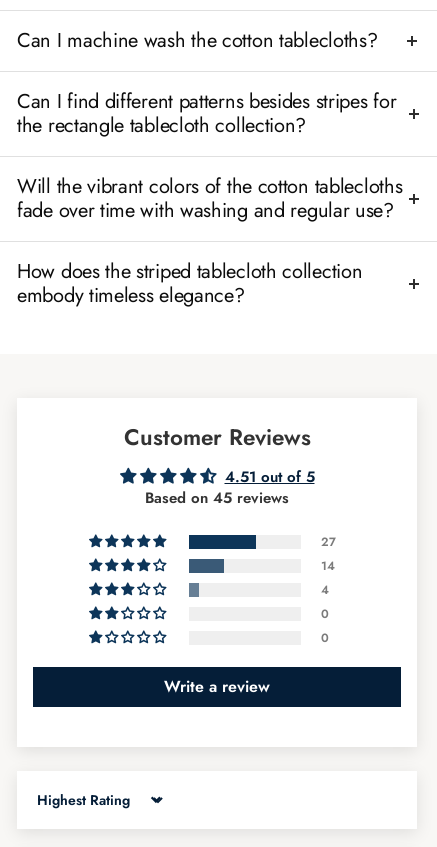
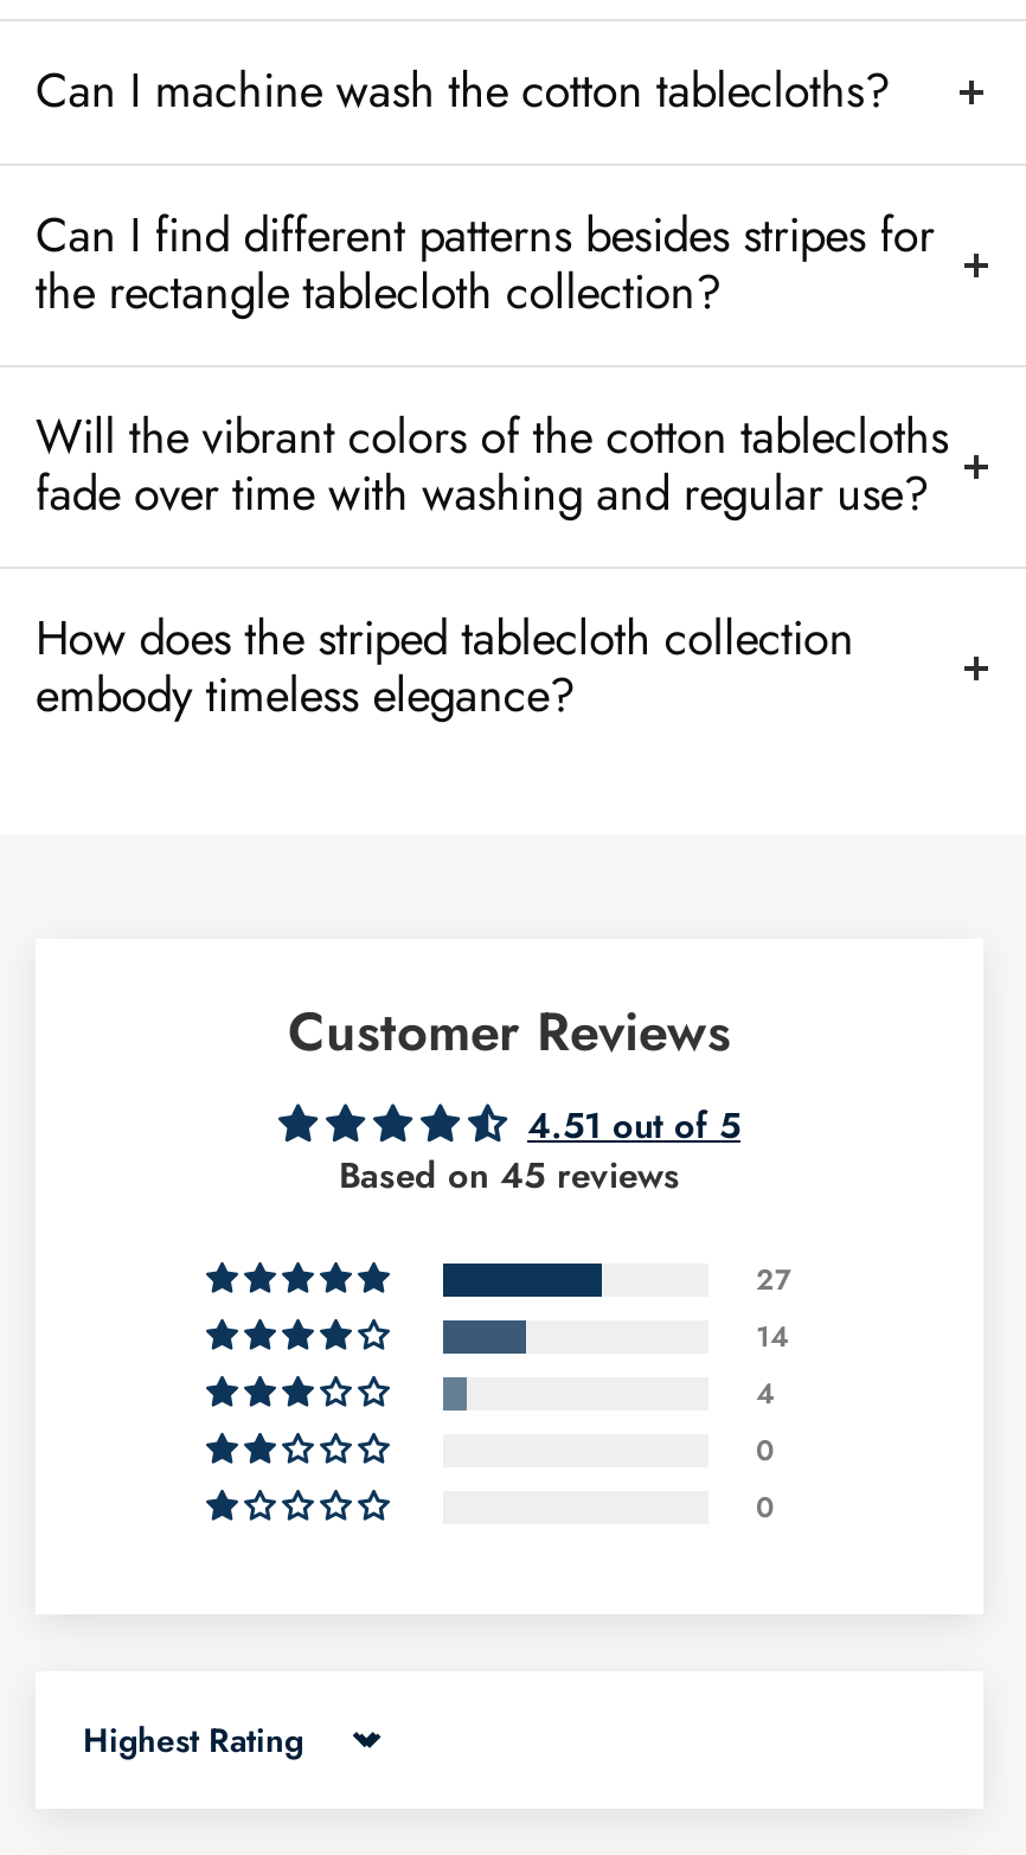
- Write a review
